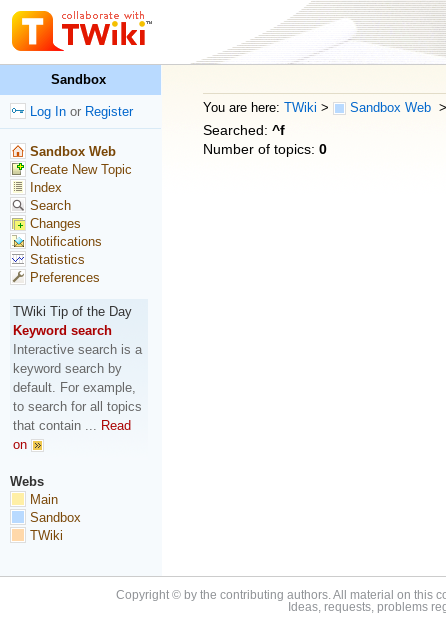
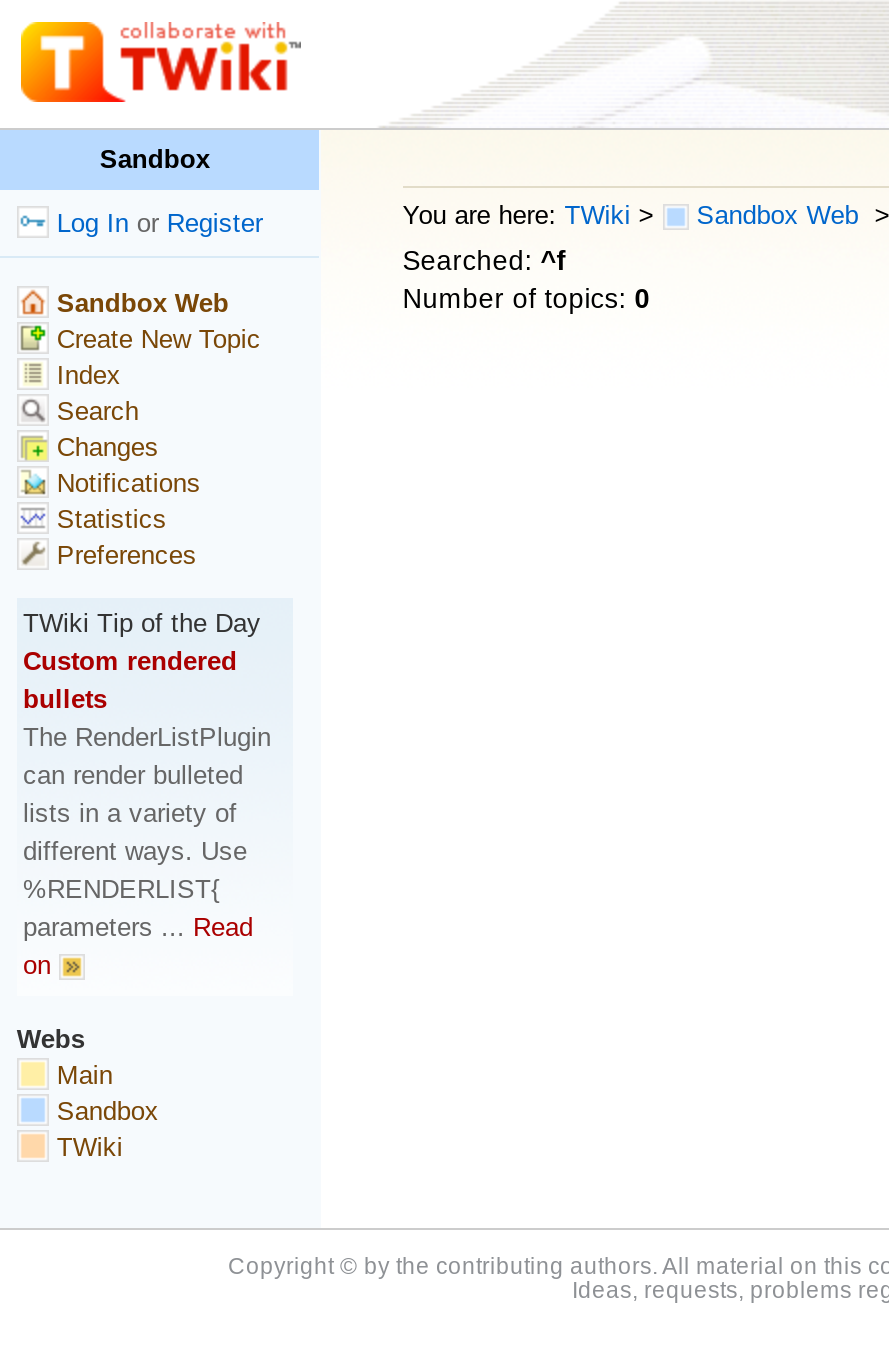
- Keyword search
- Interactive search is a
- keyword search by
- default. For example,
- to search for all topics
- that contain ... Read
+ Custom rendered
+ bullets
+ The RenderListPlugin
+ can render bulleted
+ lists in a variety of
+ different ways. Use
+ %RENDERLIST{
+ parameters ... Read
